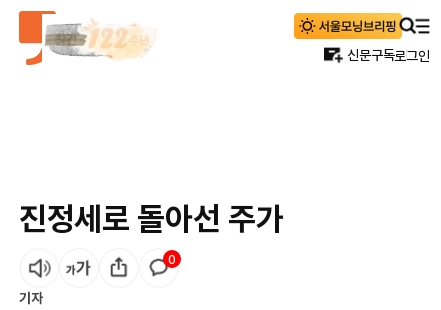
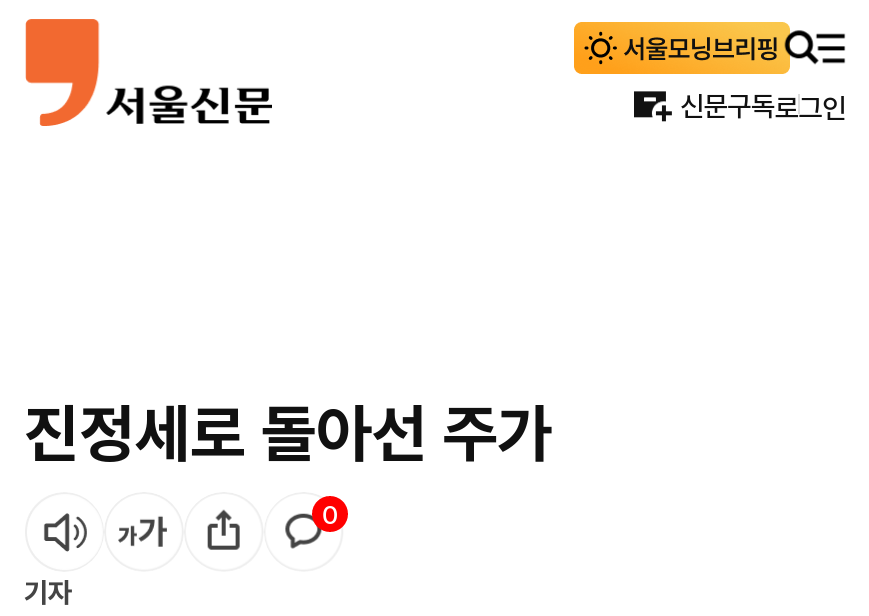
- [image]
+ [image]
